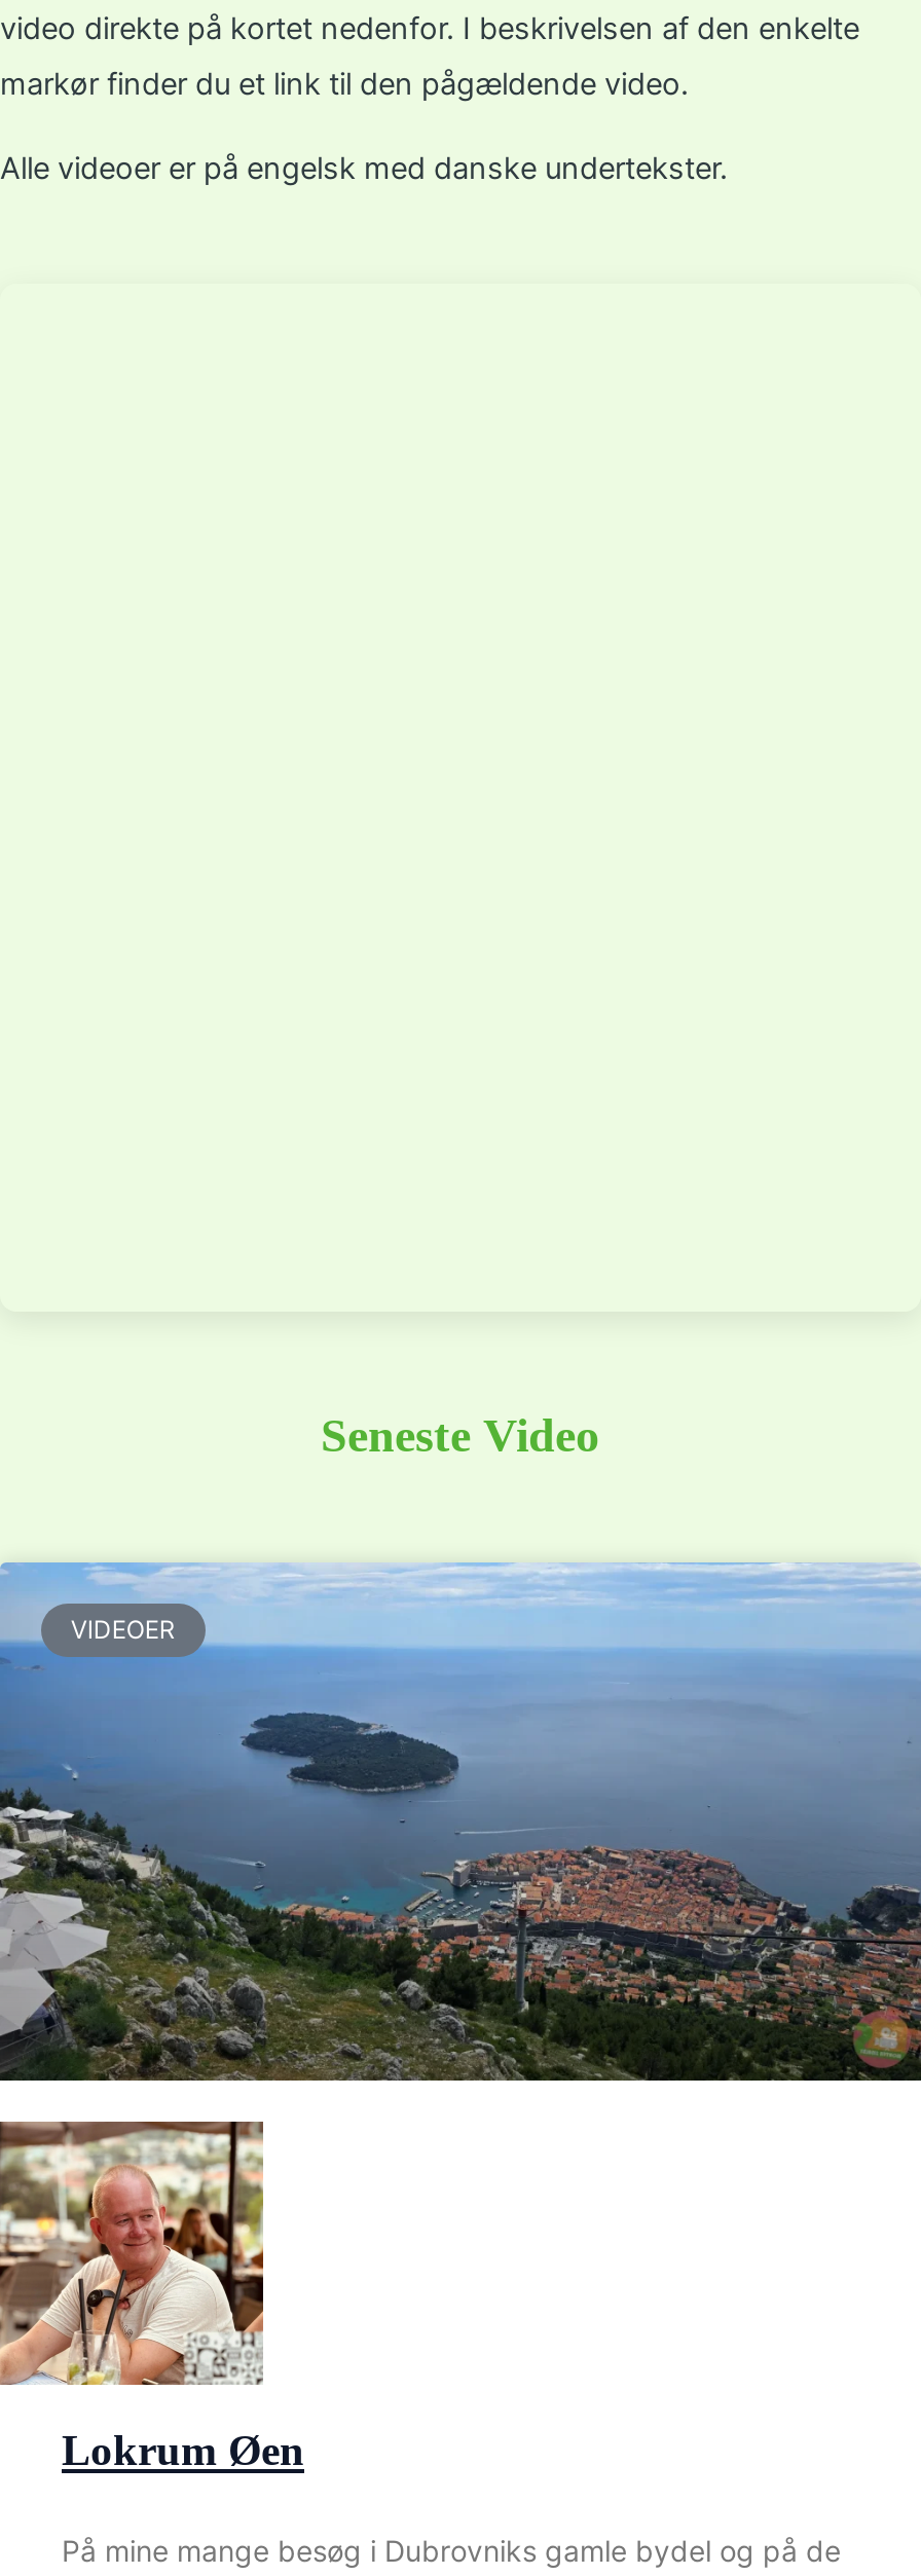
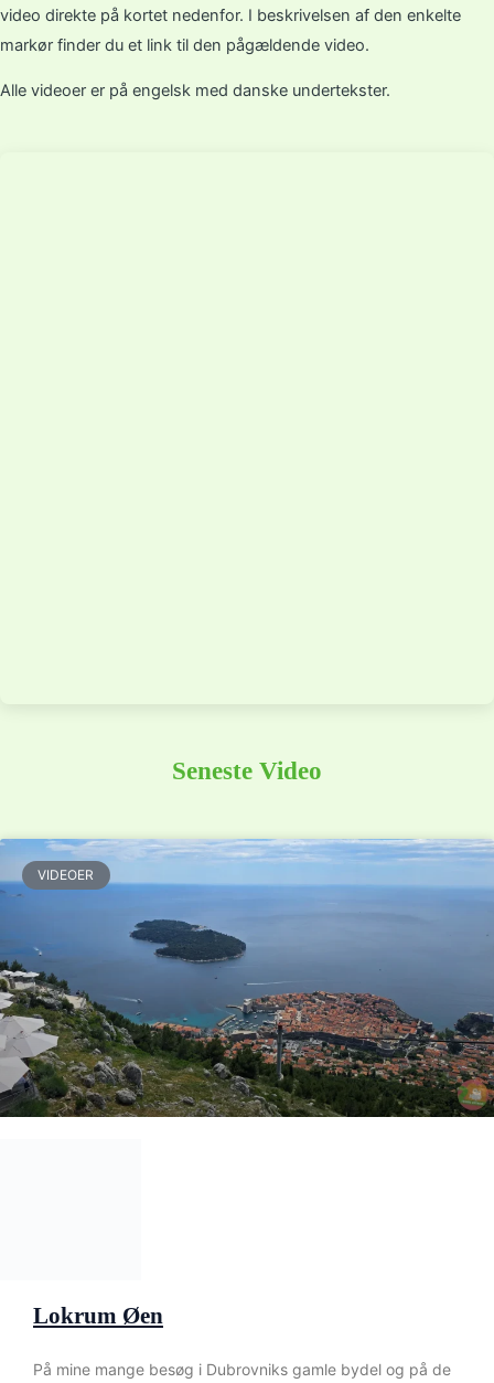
- [image]
